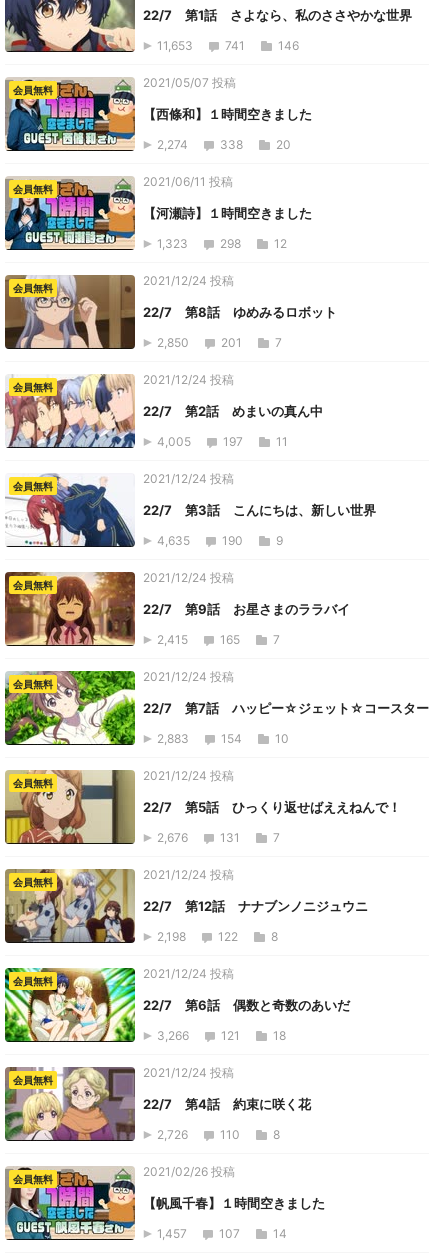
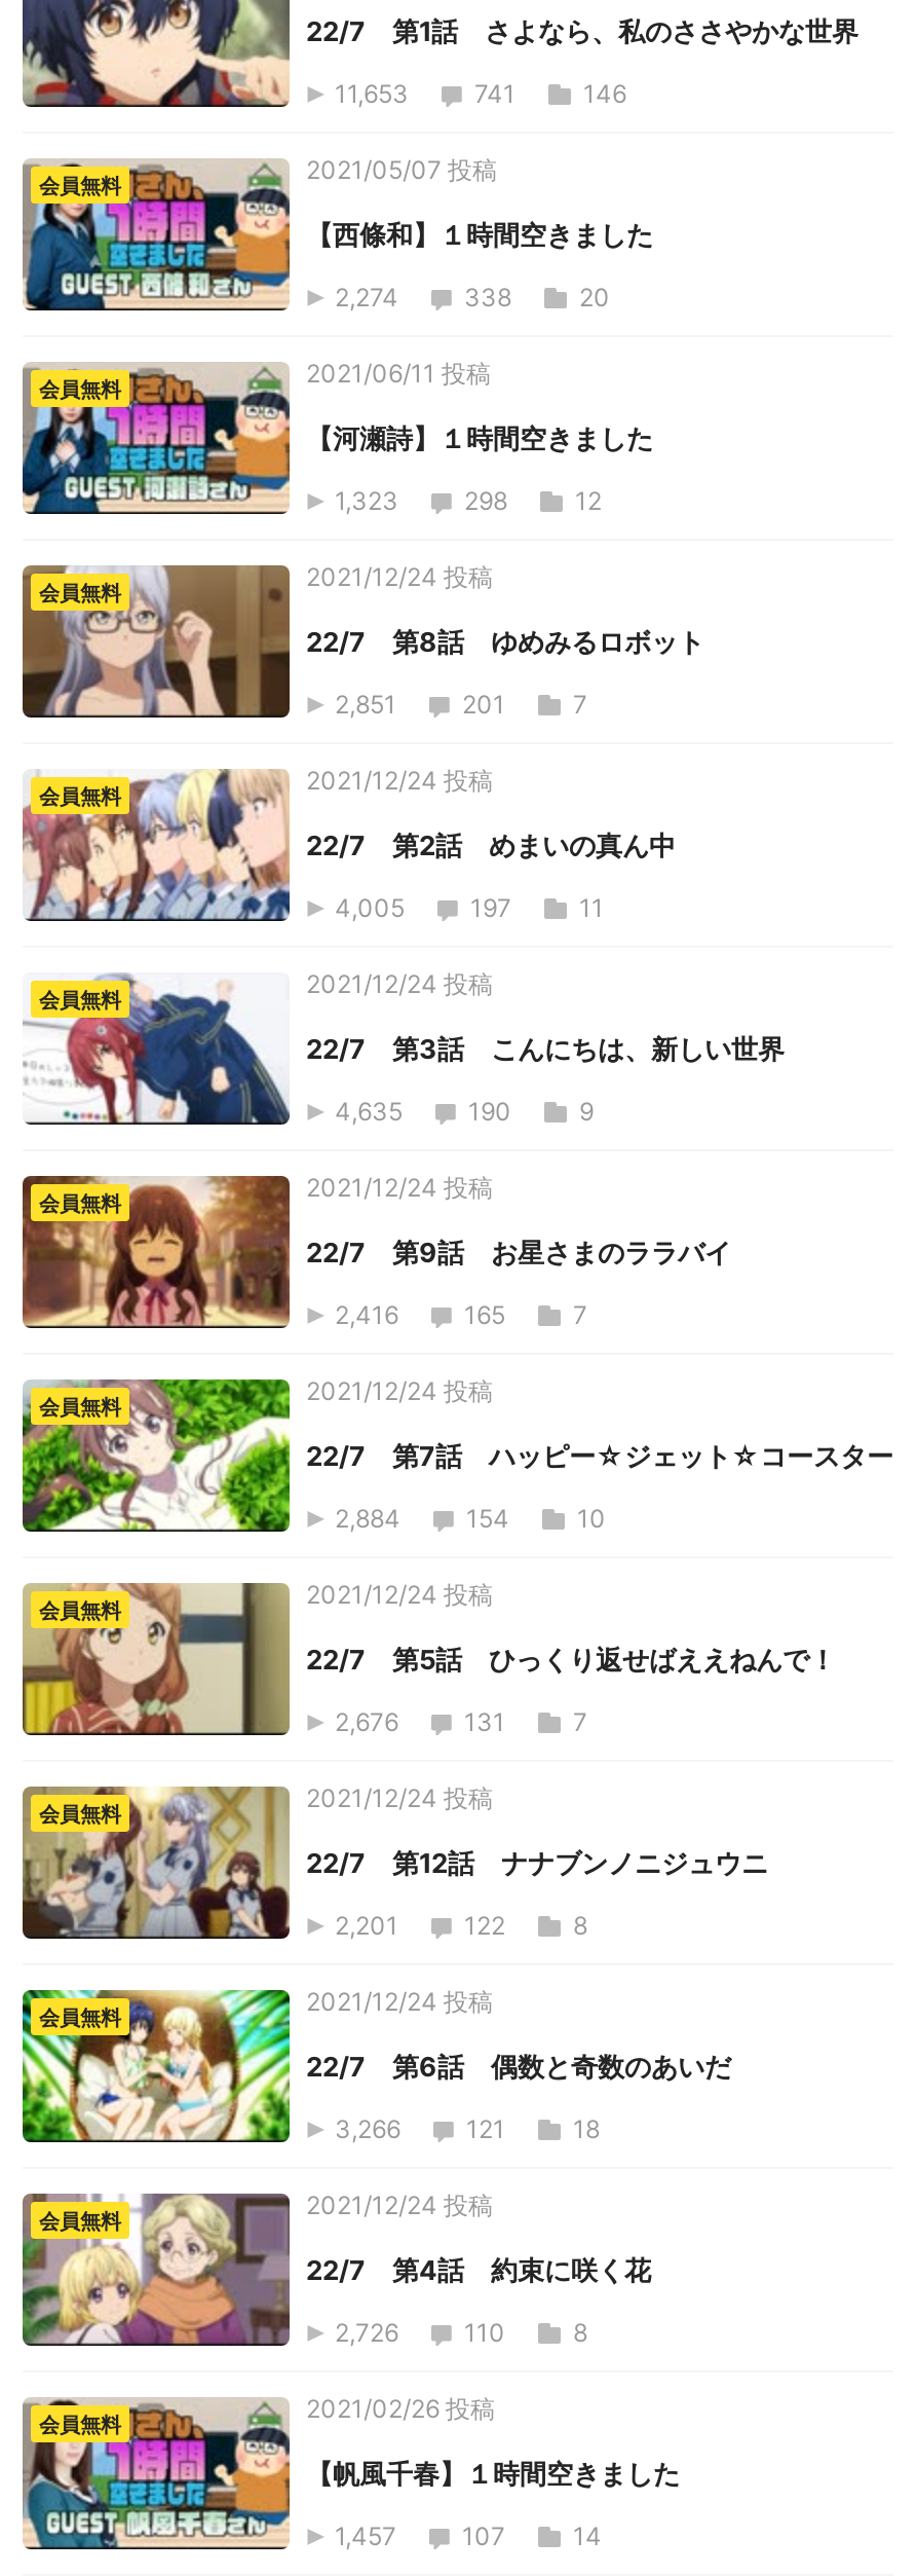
- 2,850
+ 2,851

- 2,415
+ 2,416

- 2,883
+ 2,884

- 2,198
+ 2,201
